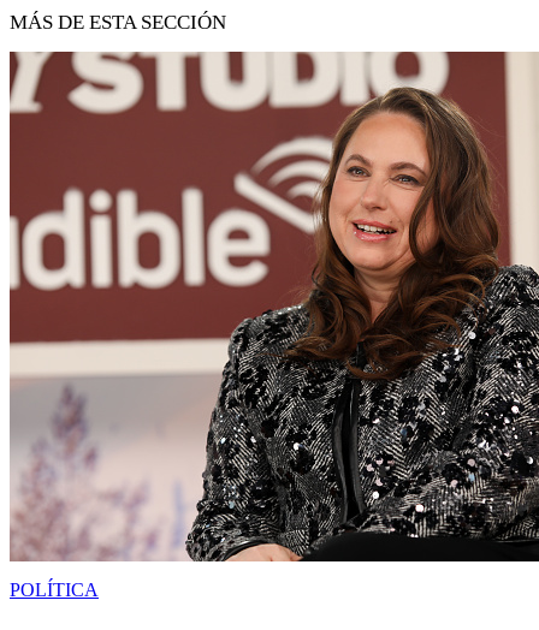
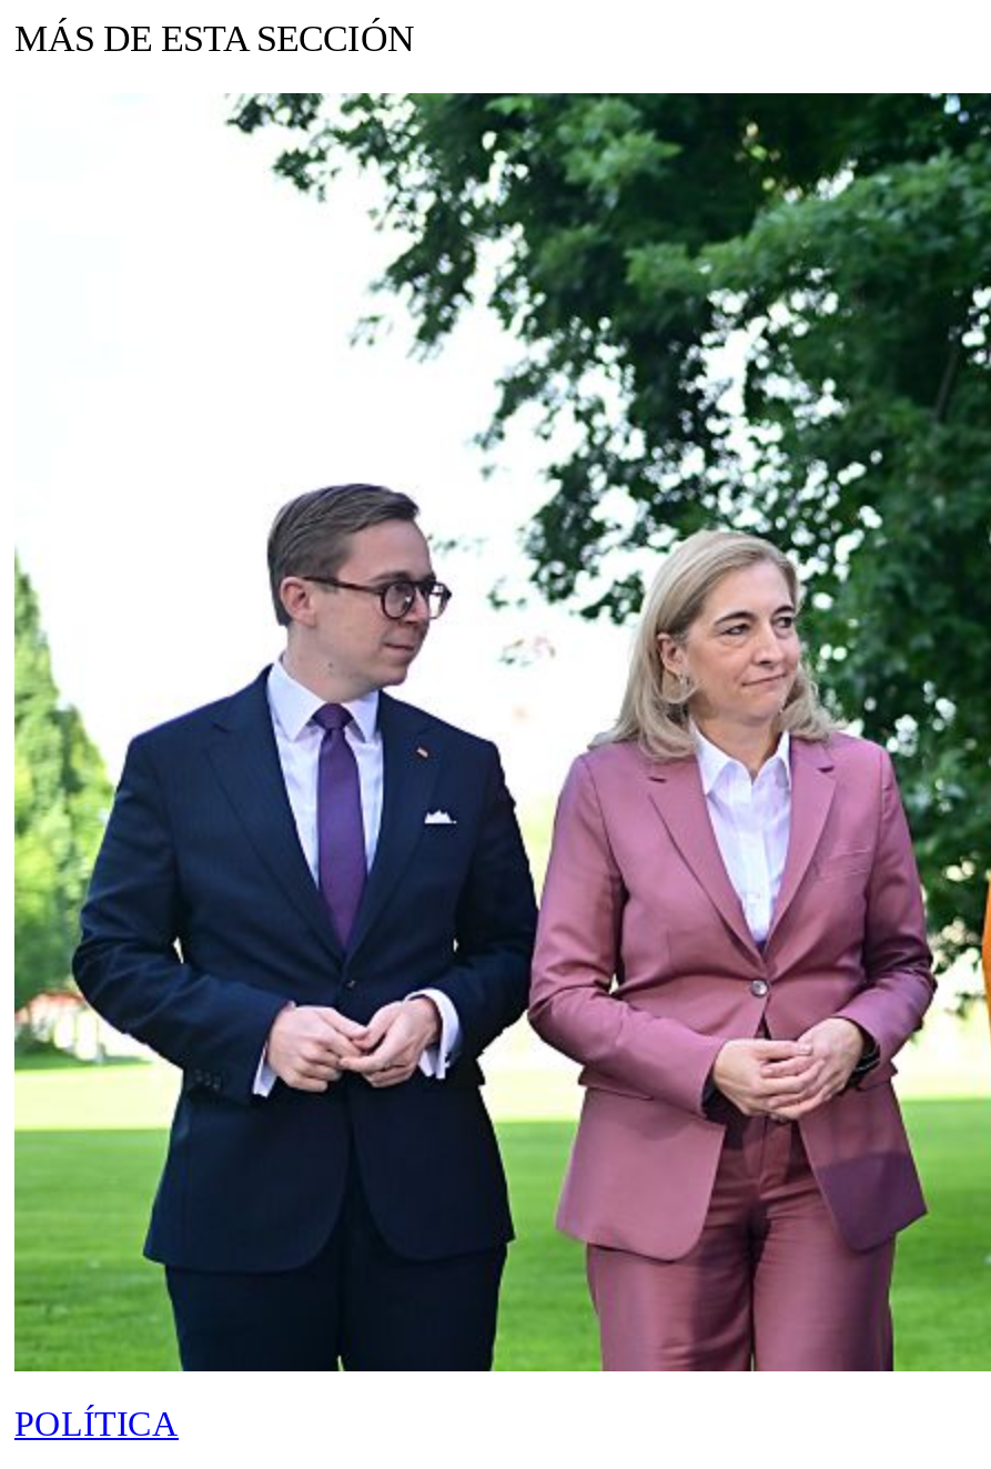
- [image]
+ [image]
